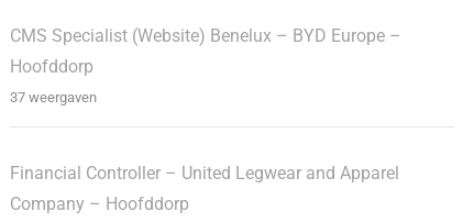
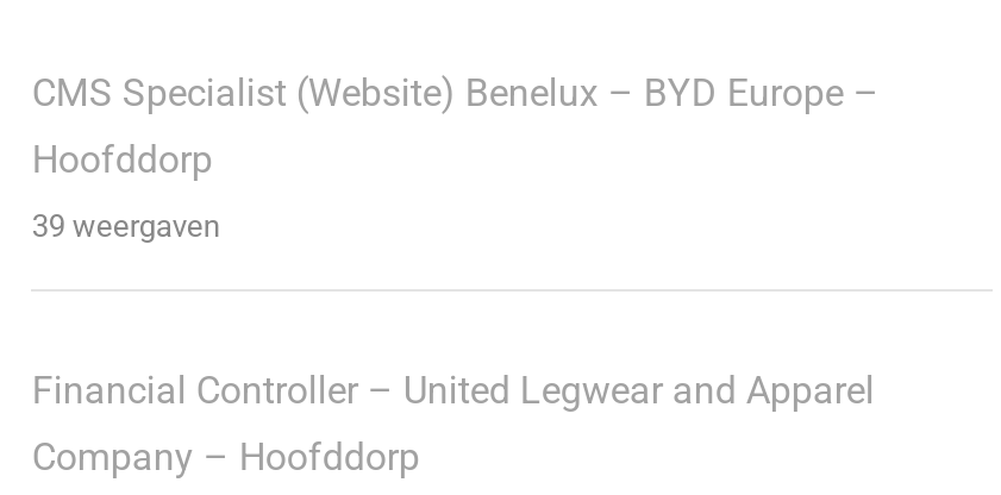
- 37 weergaven
+ 39 weergaven
